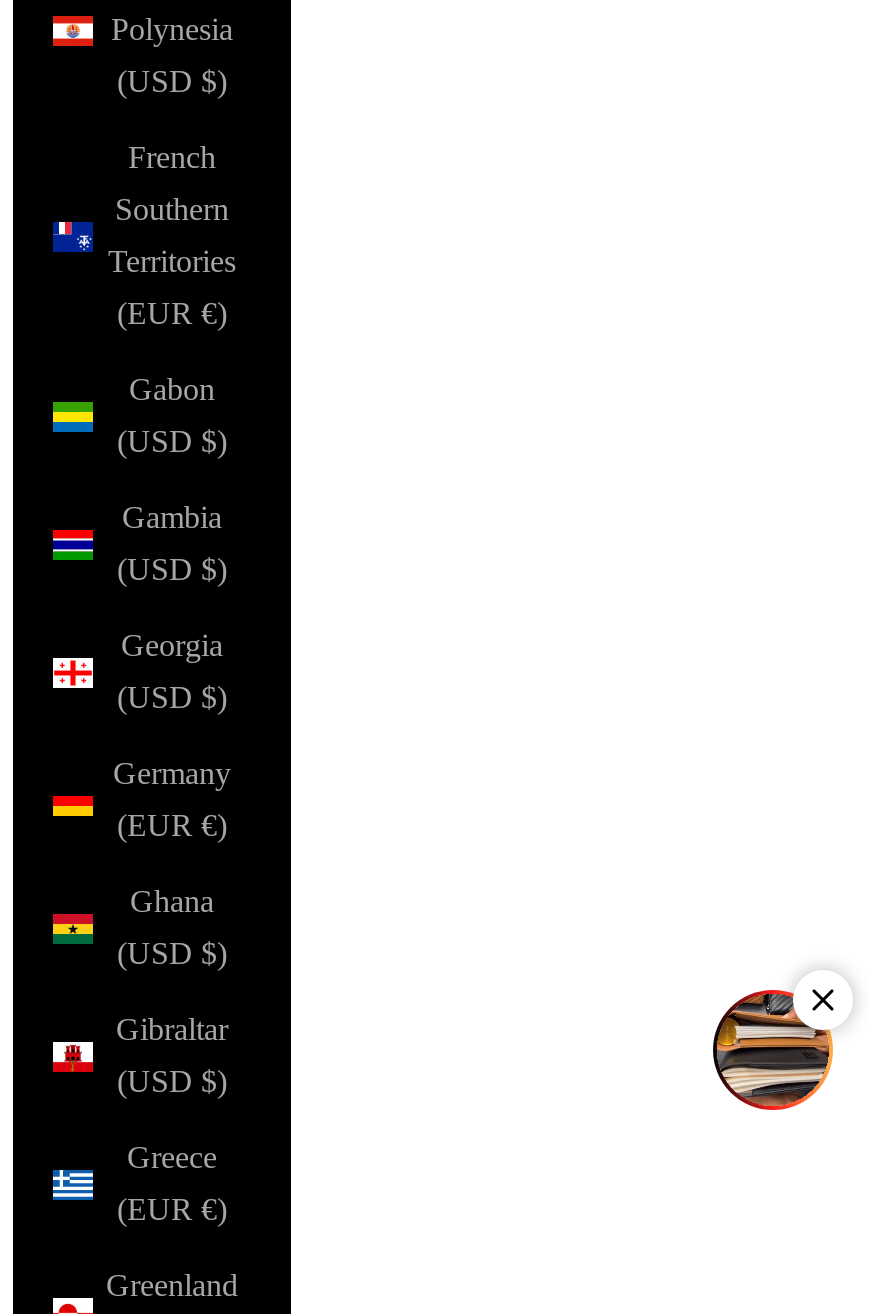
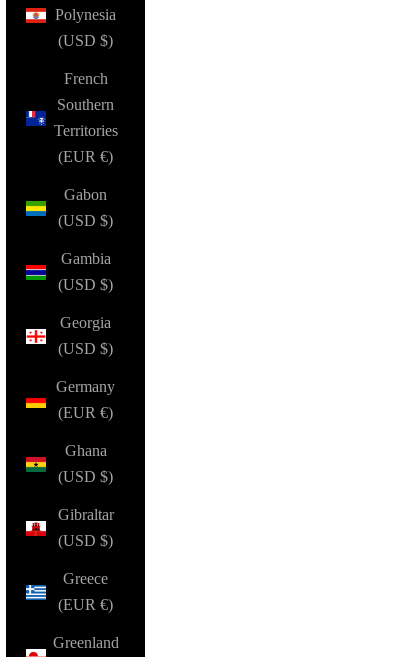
- [image]
